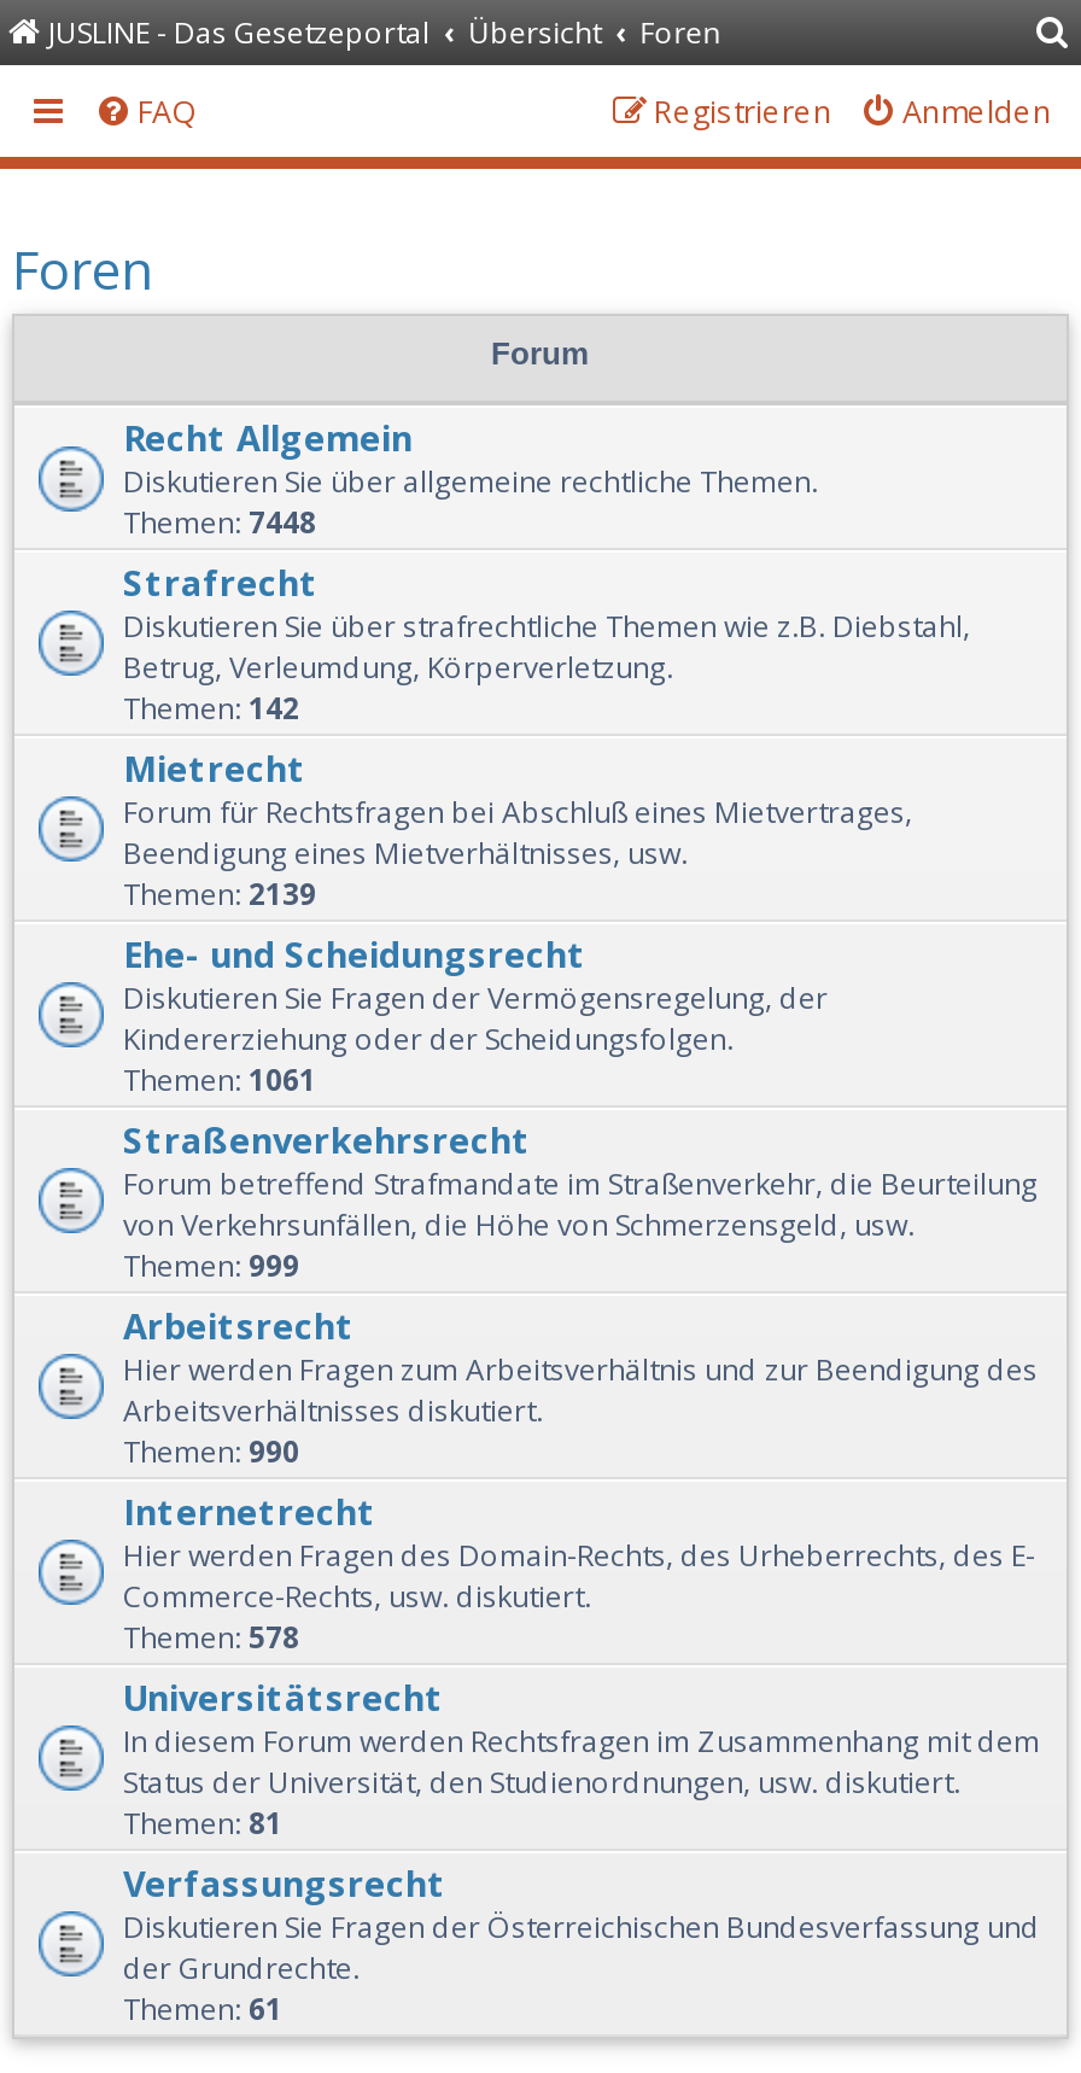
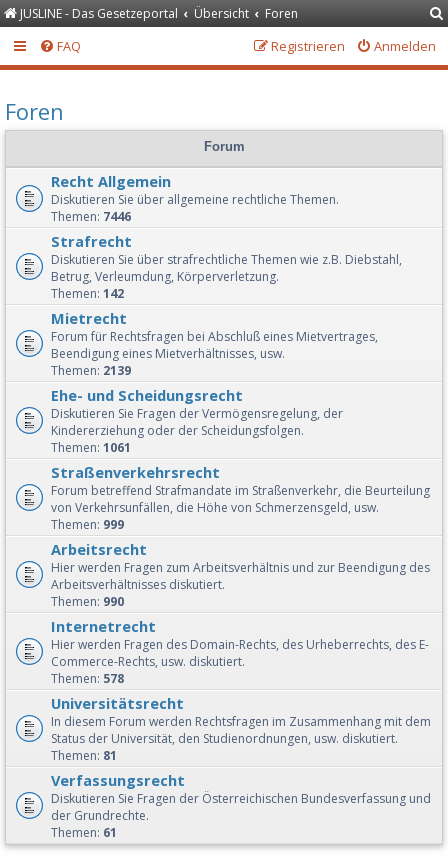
- Themen: 7448
+ Themen: 7446
